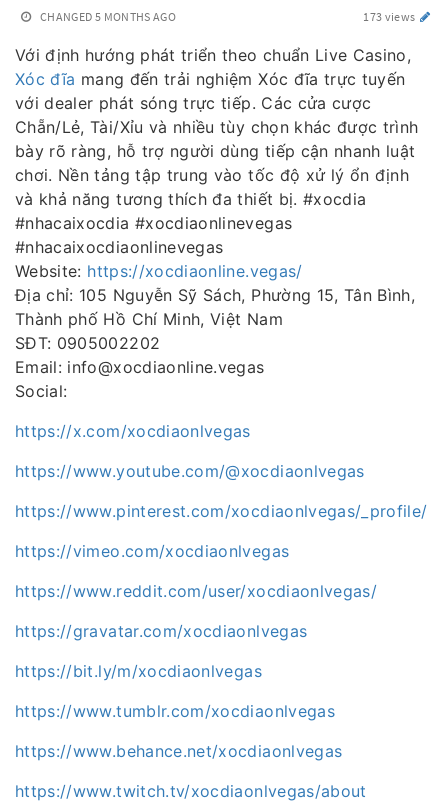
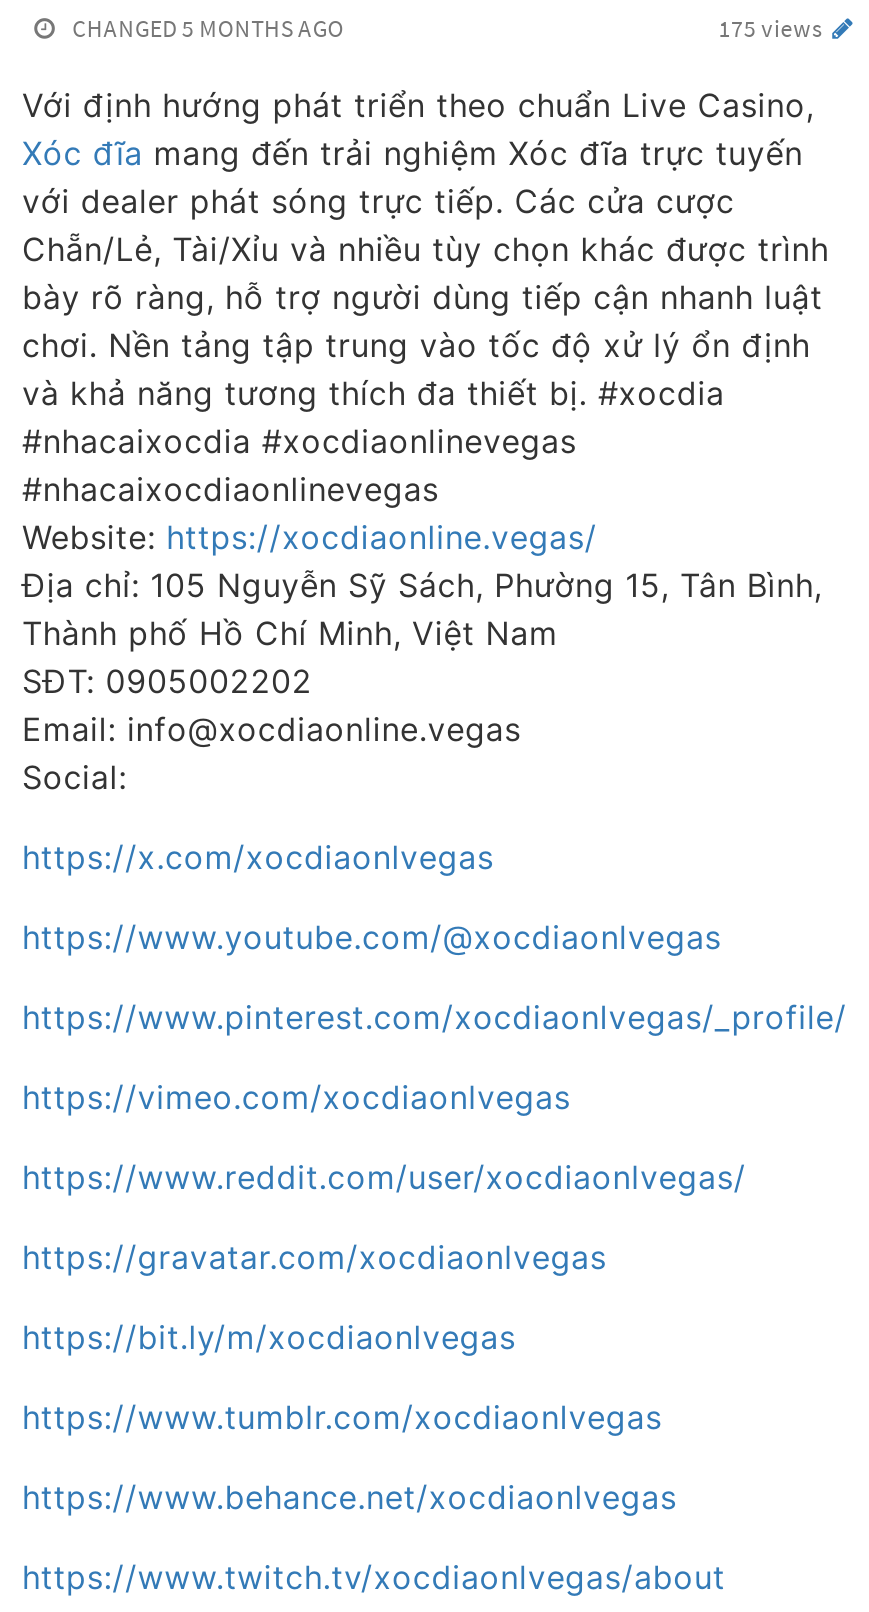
- 173 views
+ 175 views
